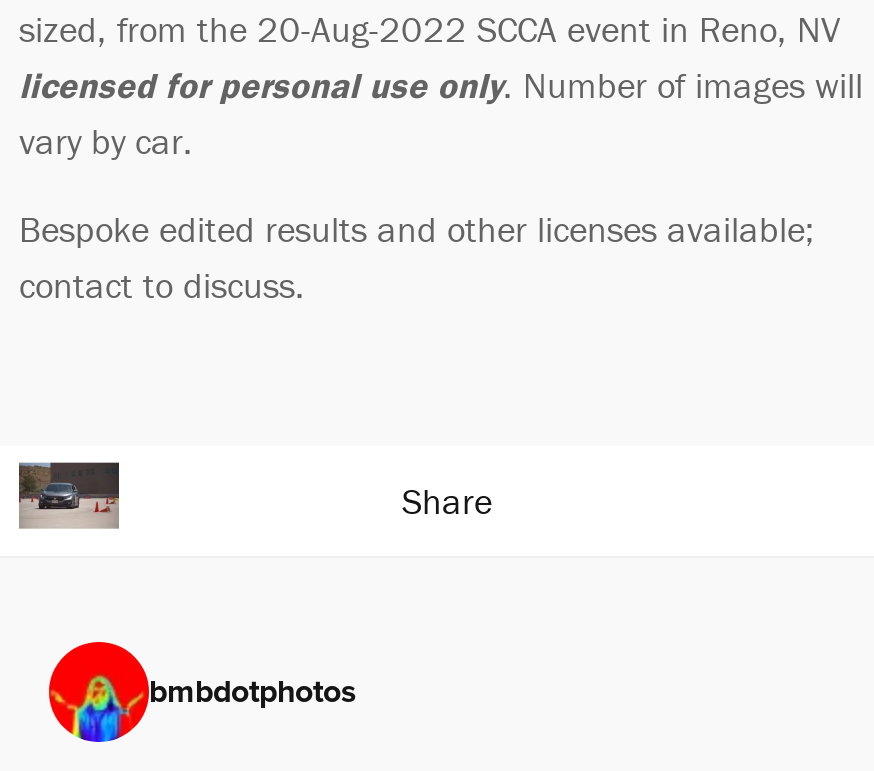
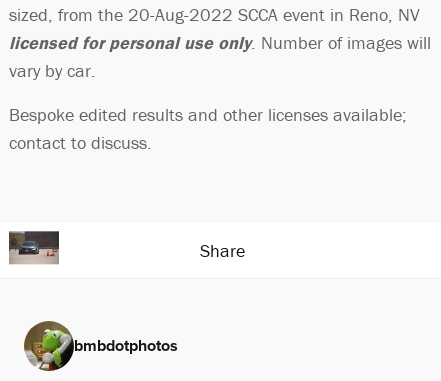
- [image]
+ [image]
